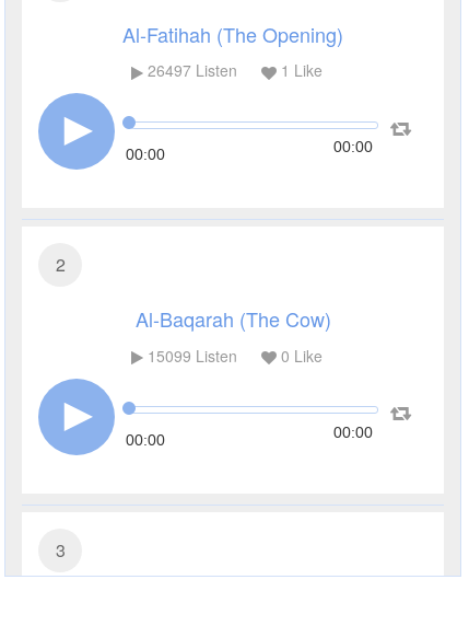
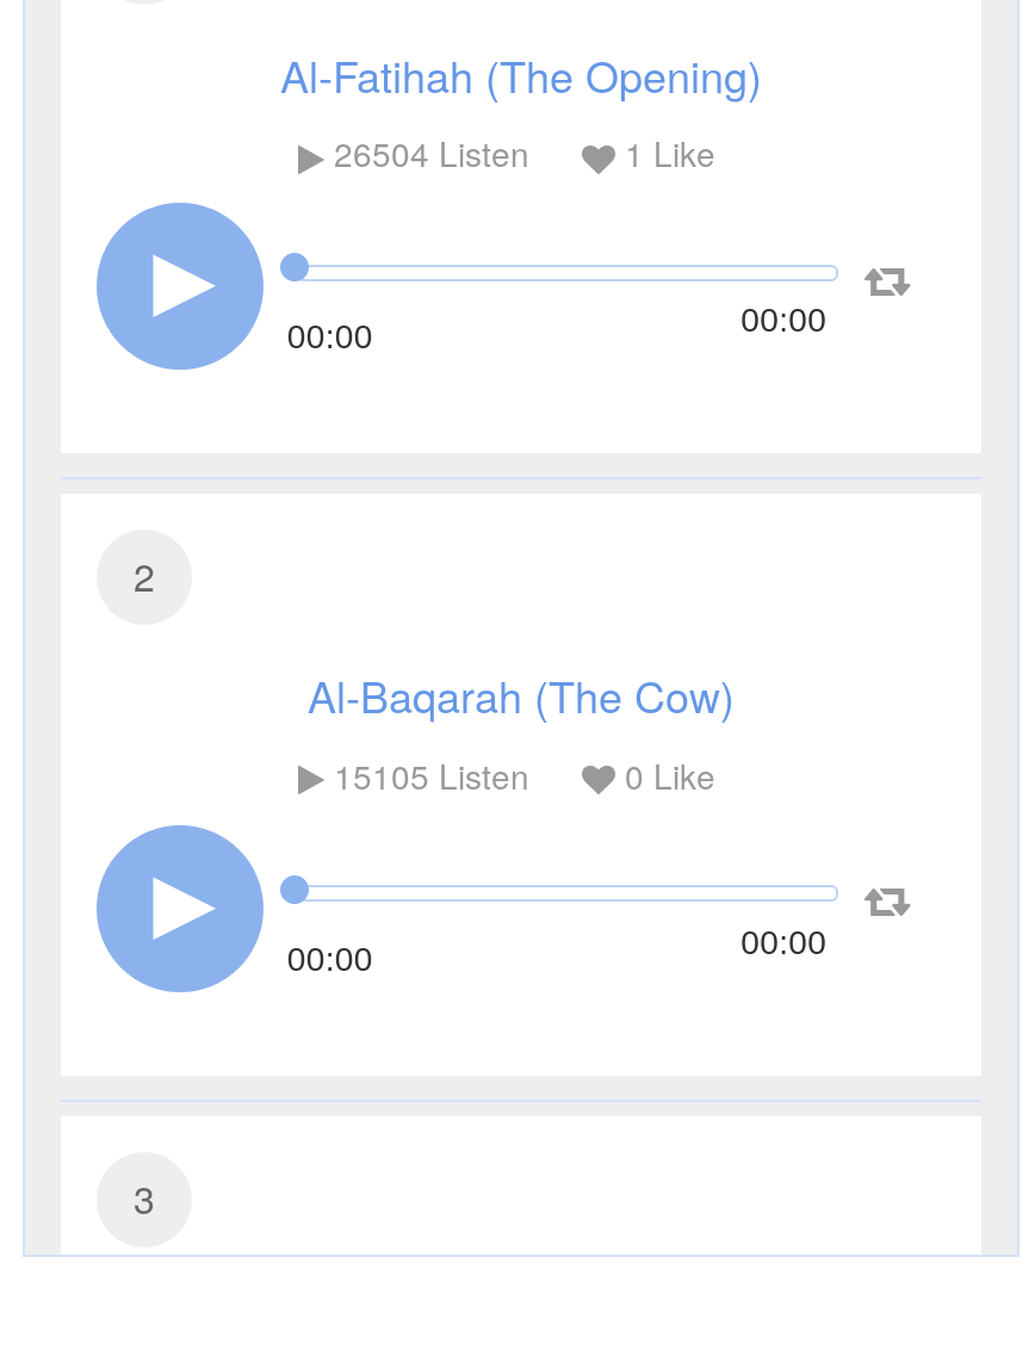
- 26497 Listen 1 Like
+ 26504 Listen 1 Like

- 15099 Listen 0 Like
+ 15105 Listen 0 Like
